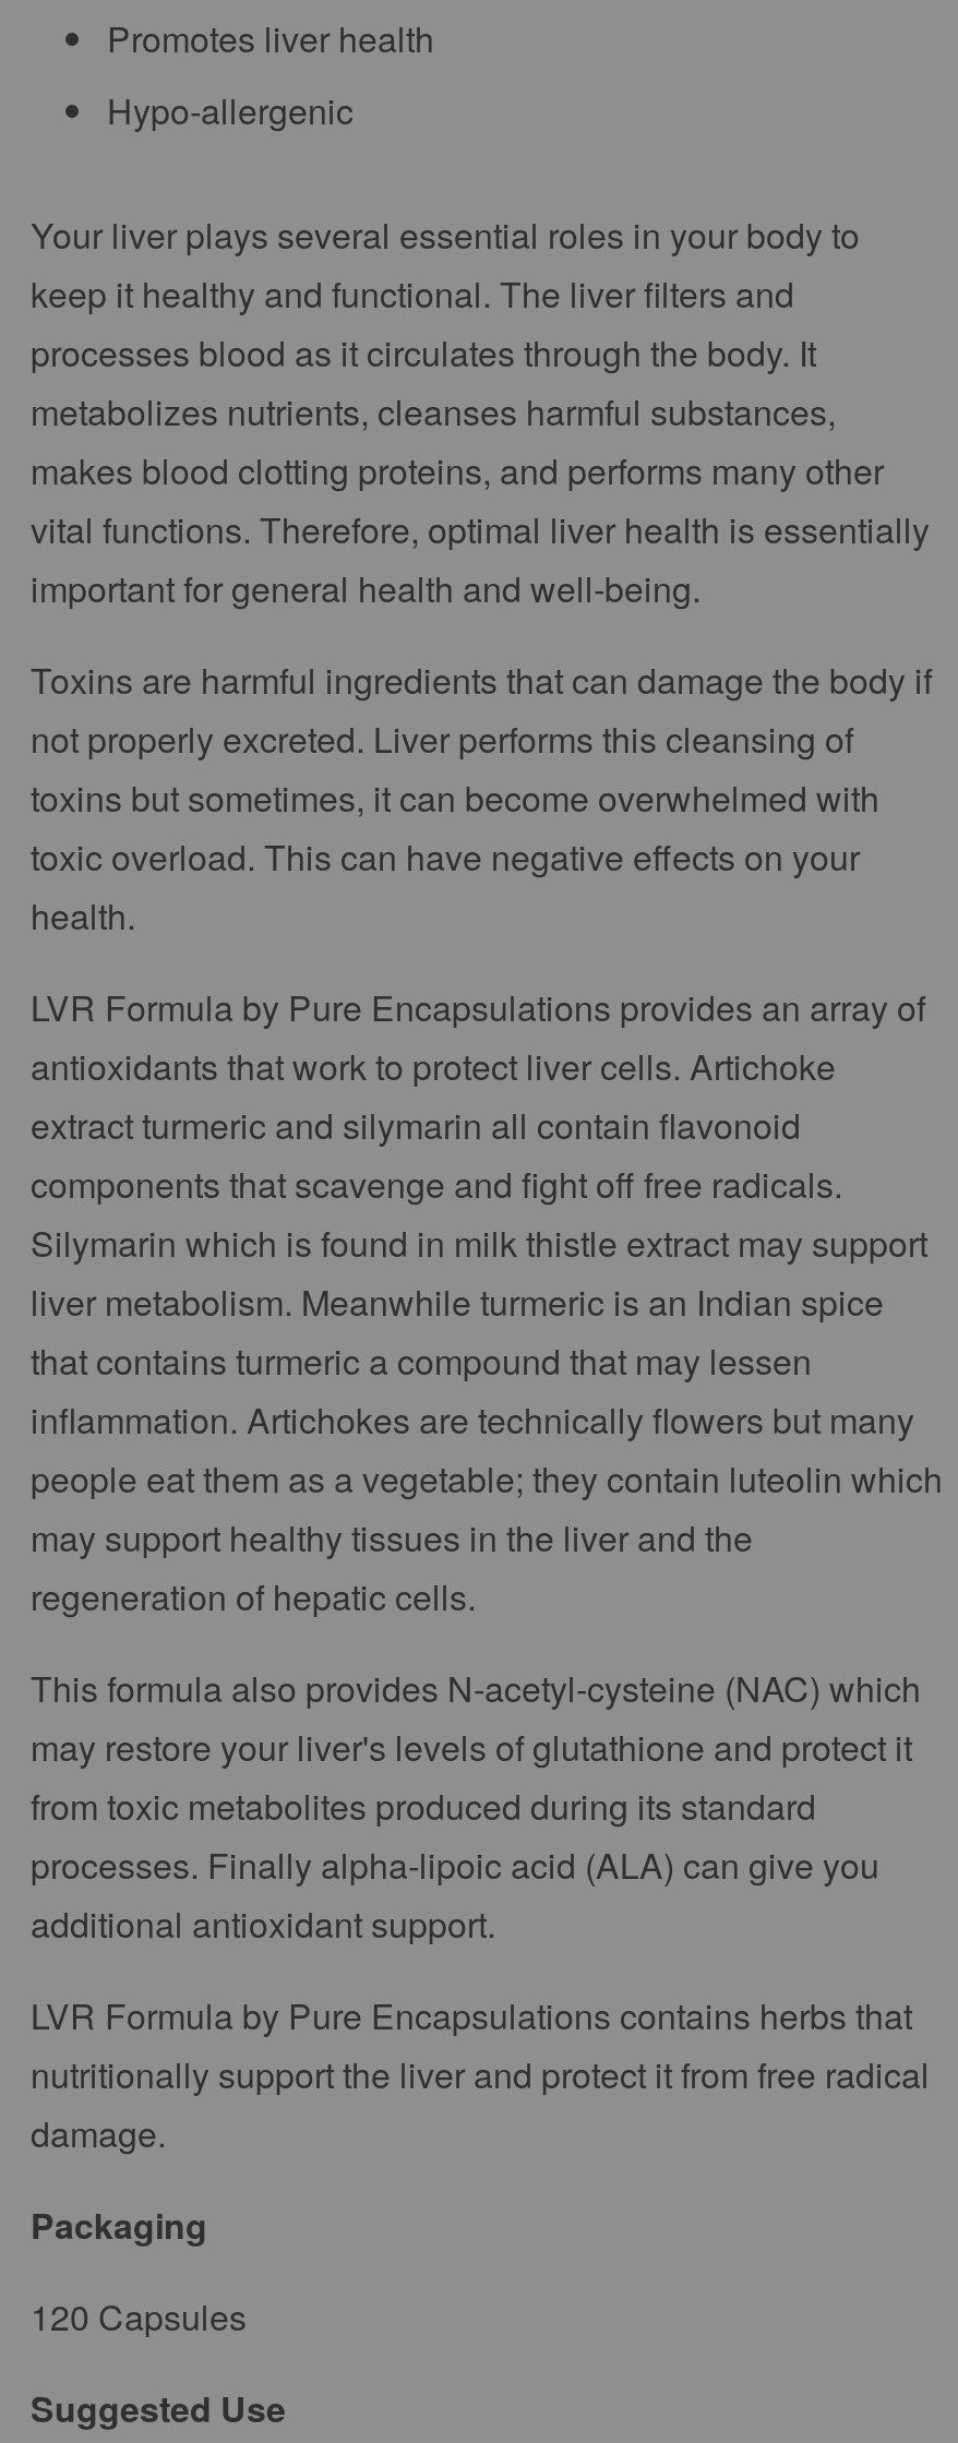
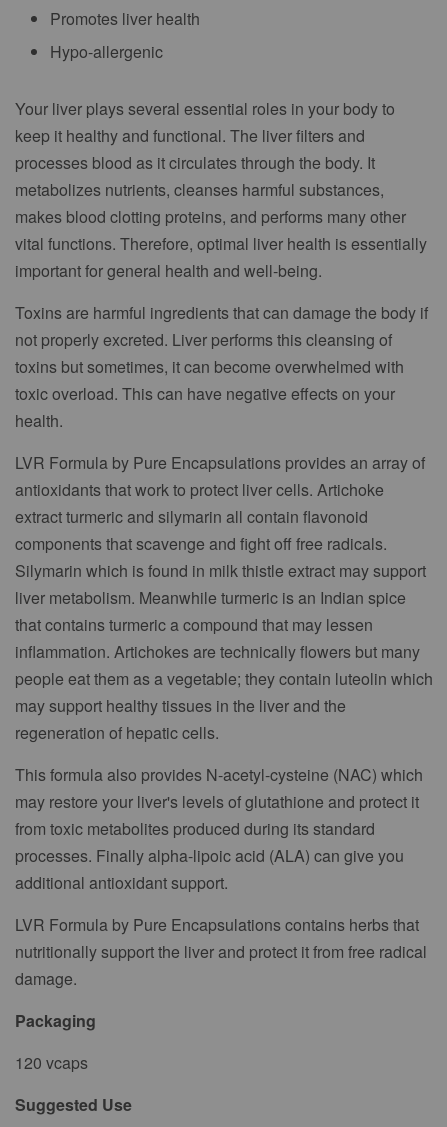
- 120 Capsules
+ 120 vcaps
